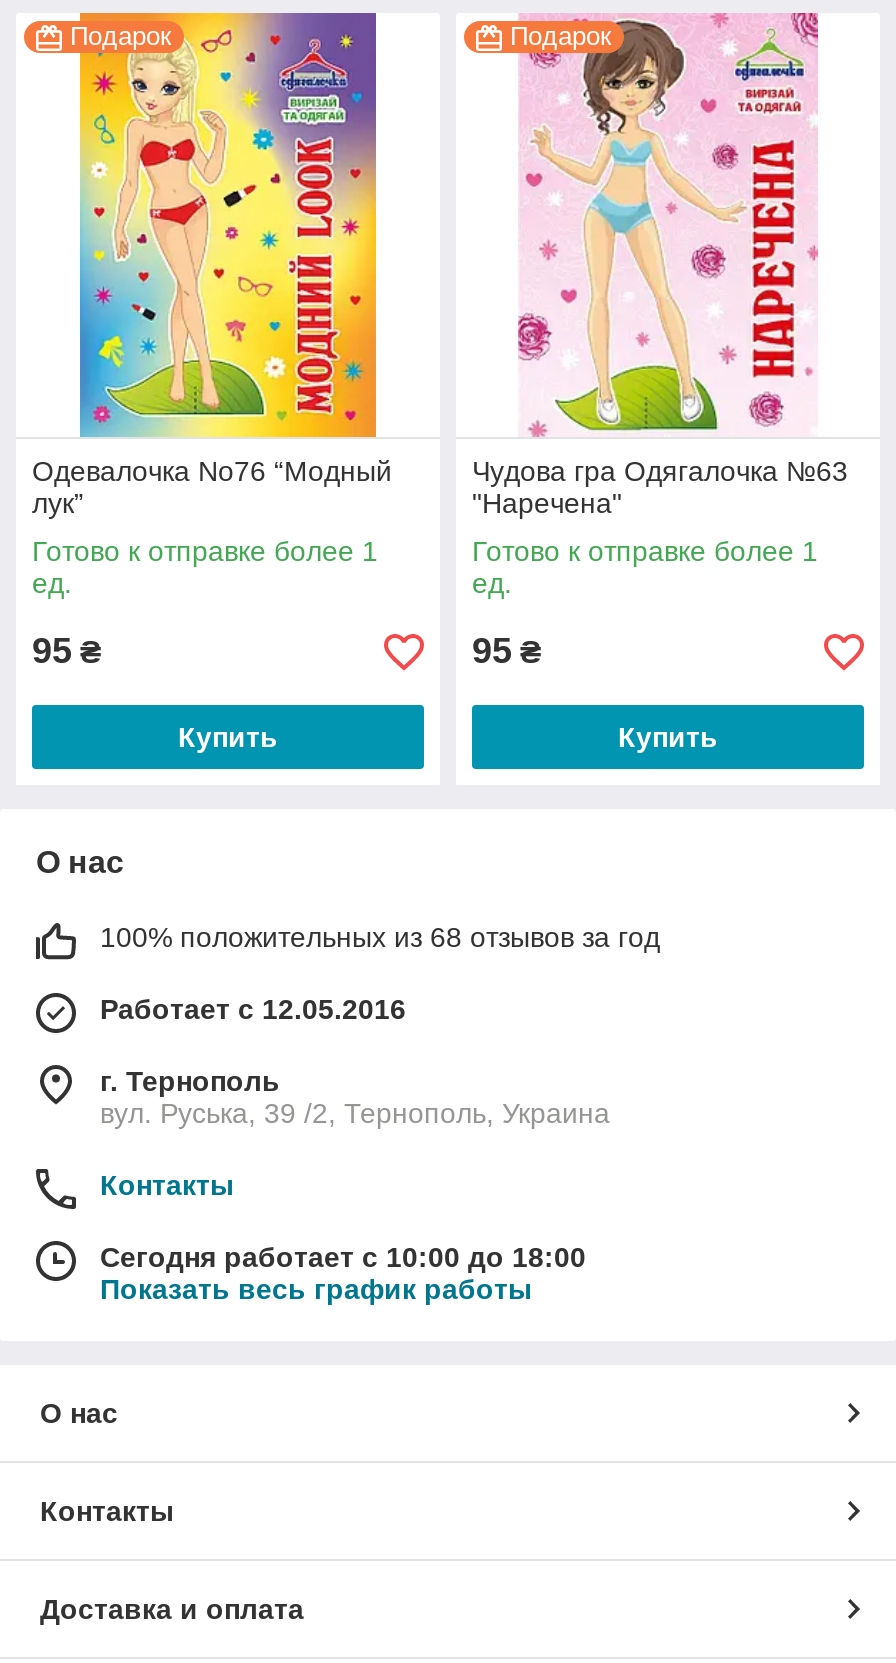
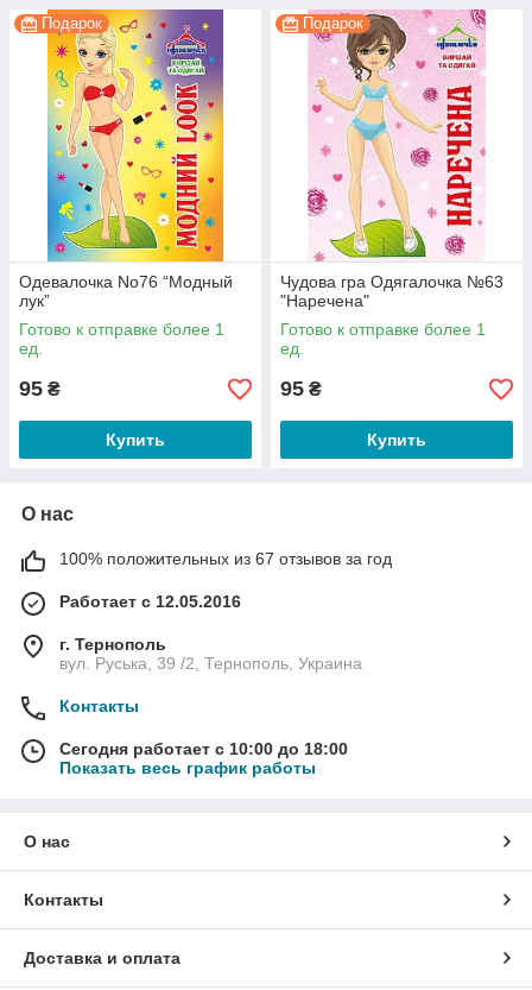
- 100% положительных из 68 отзывов за год
+ 100% положительных из 67 отзывов за год
